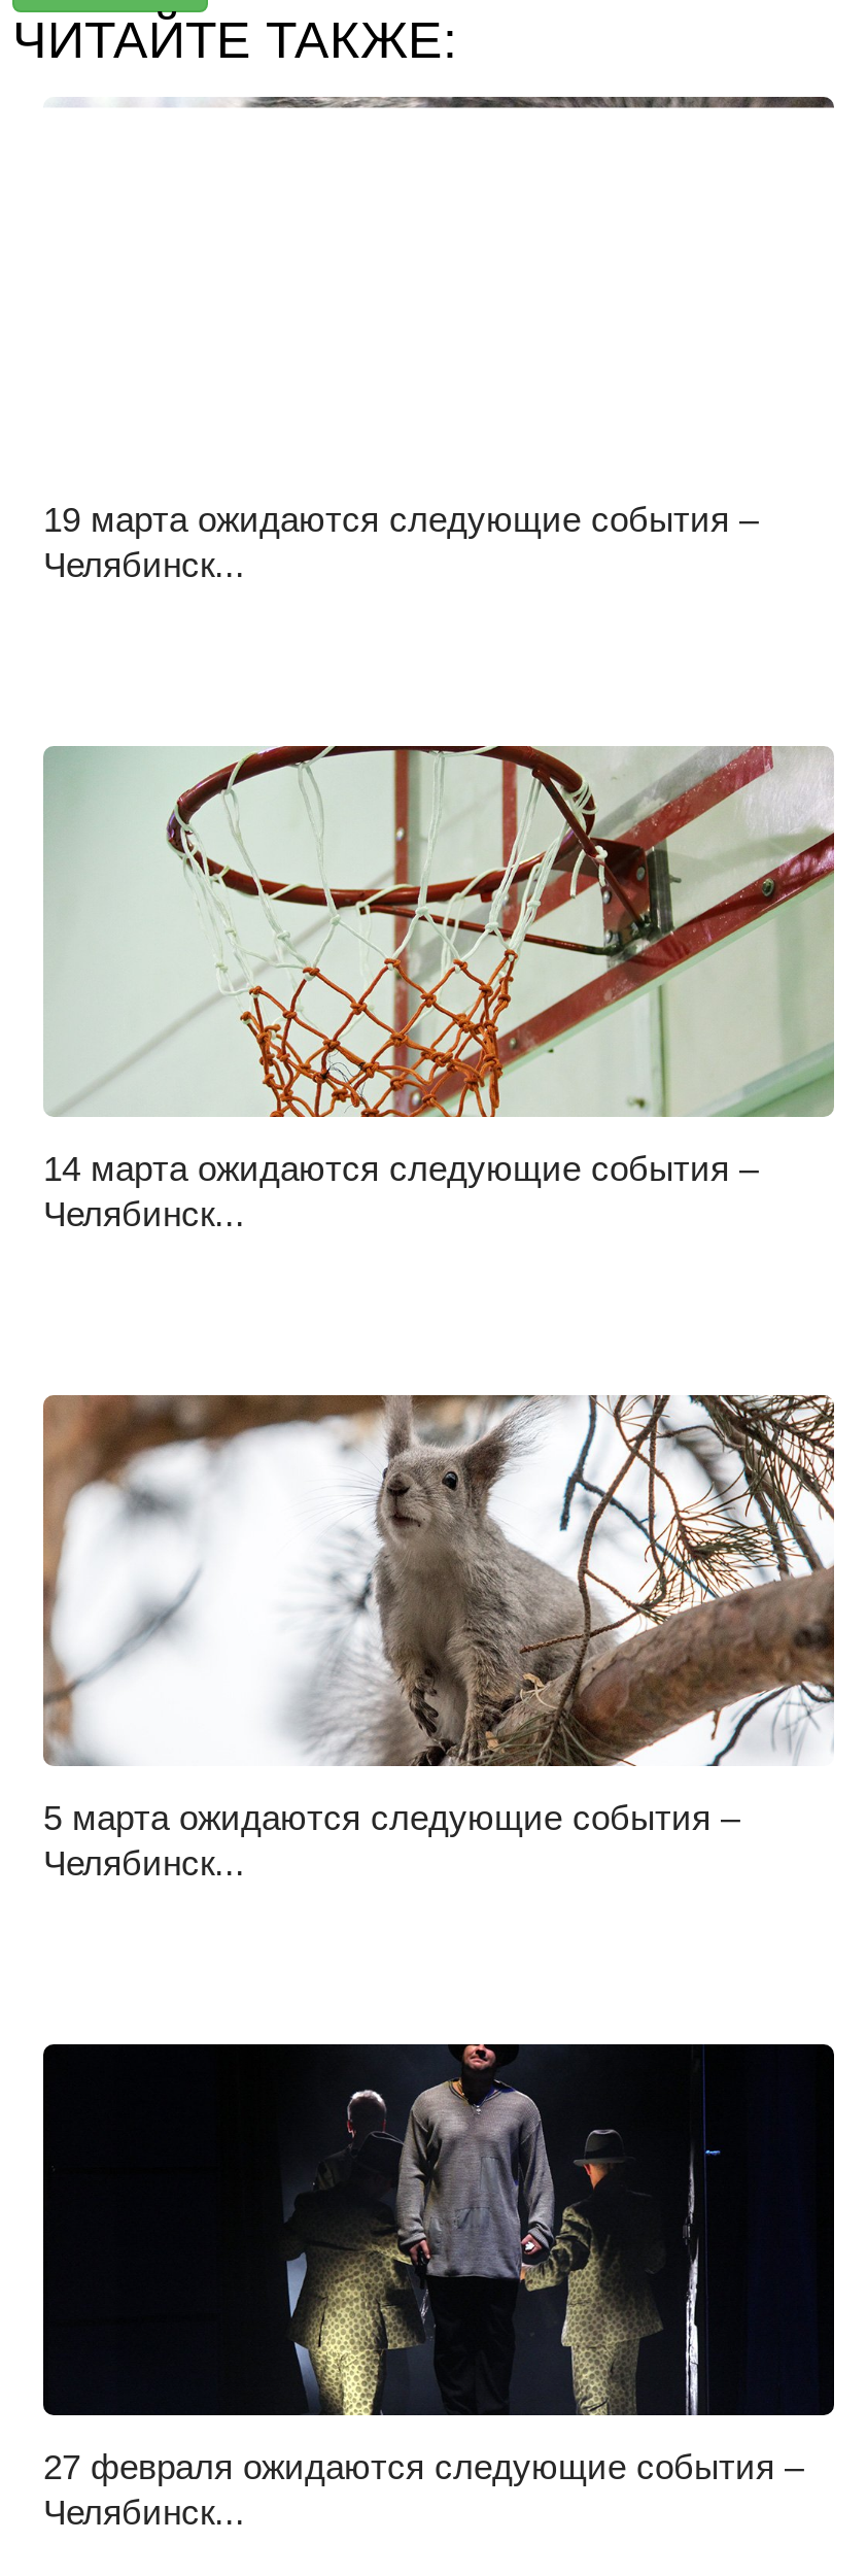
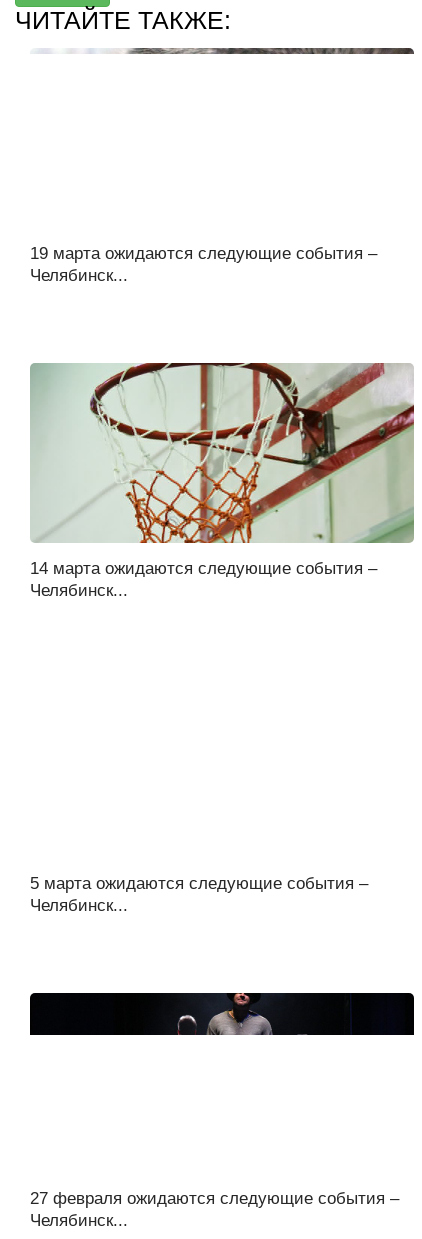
- [image]

- [image]
